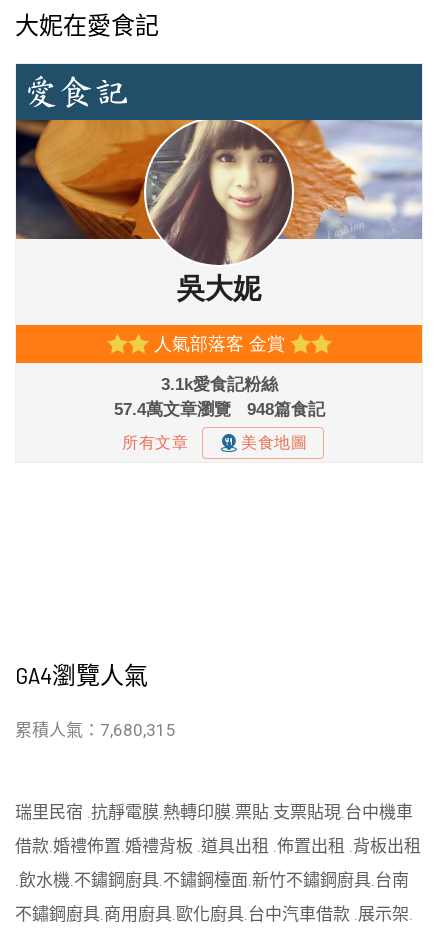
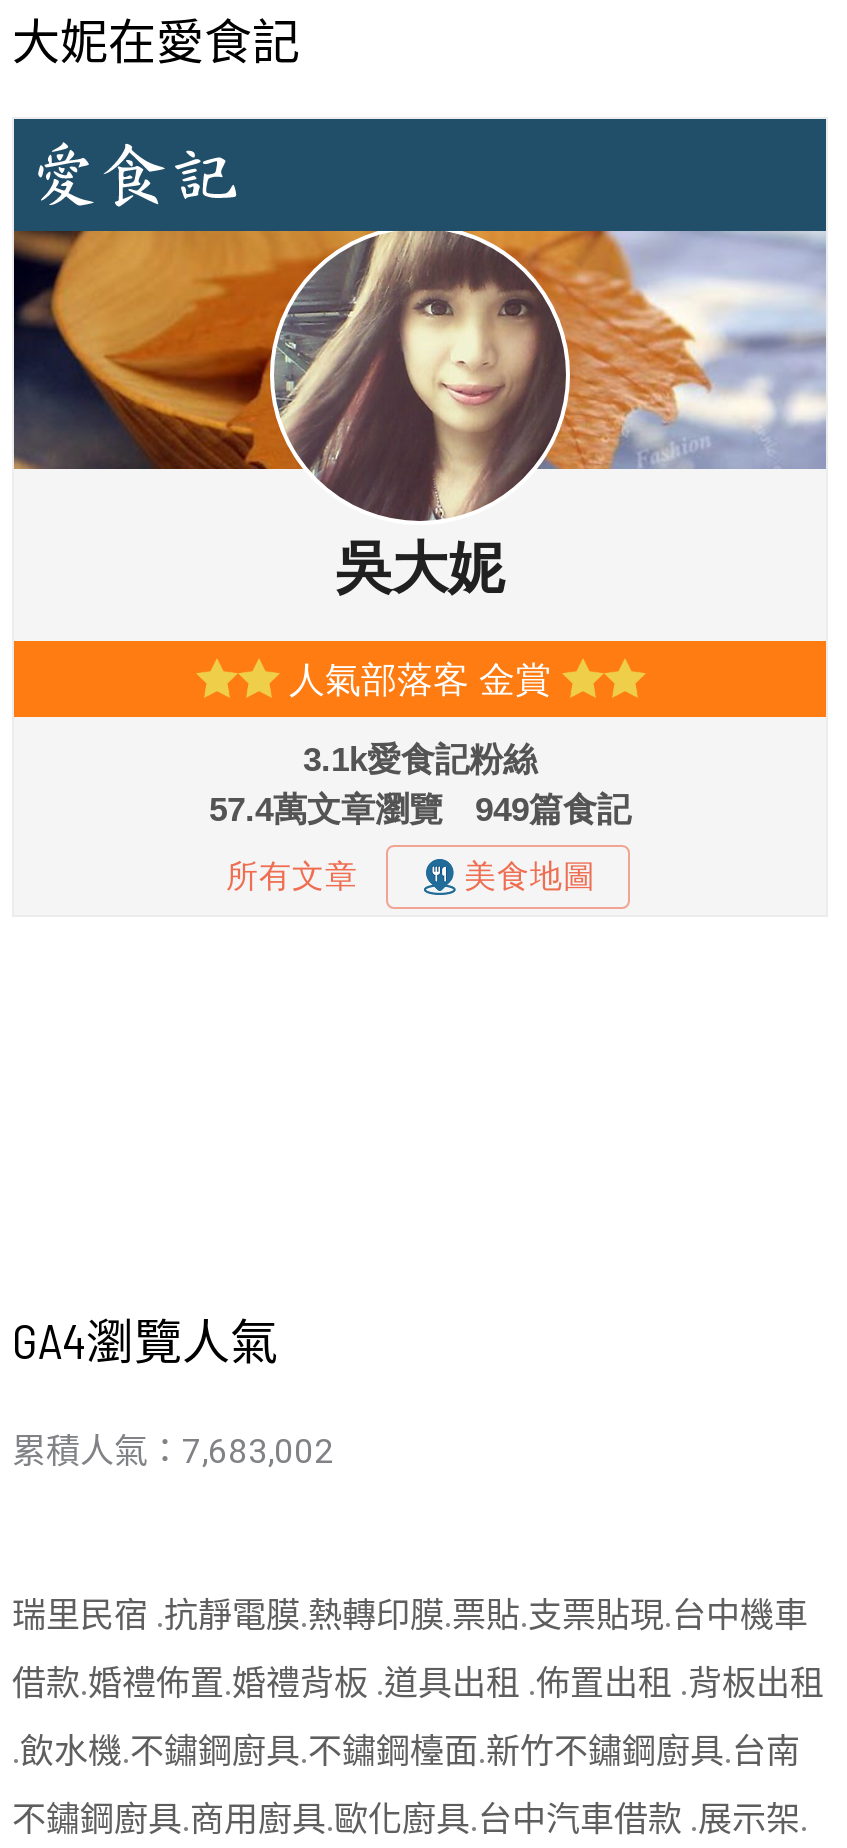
- 累積人氣：7,680,315
+ 累積人氣：7,683,002
